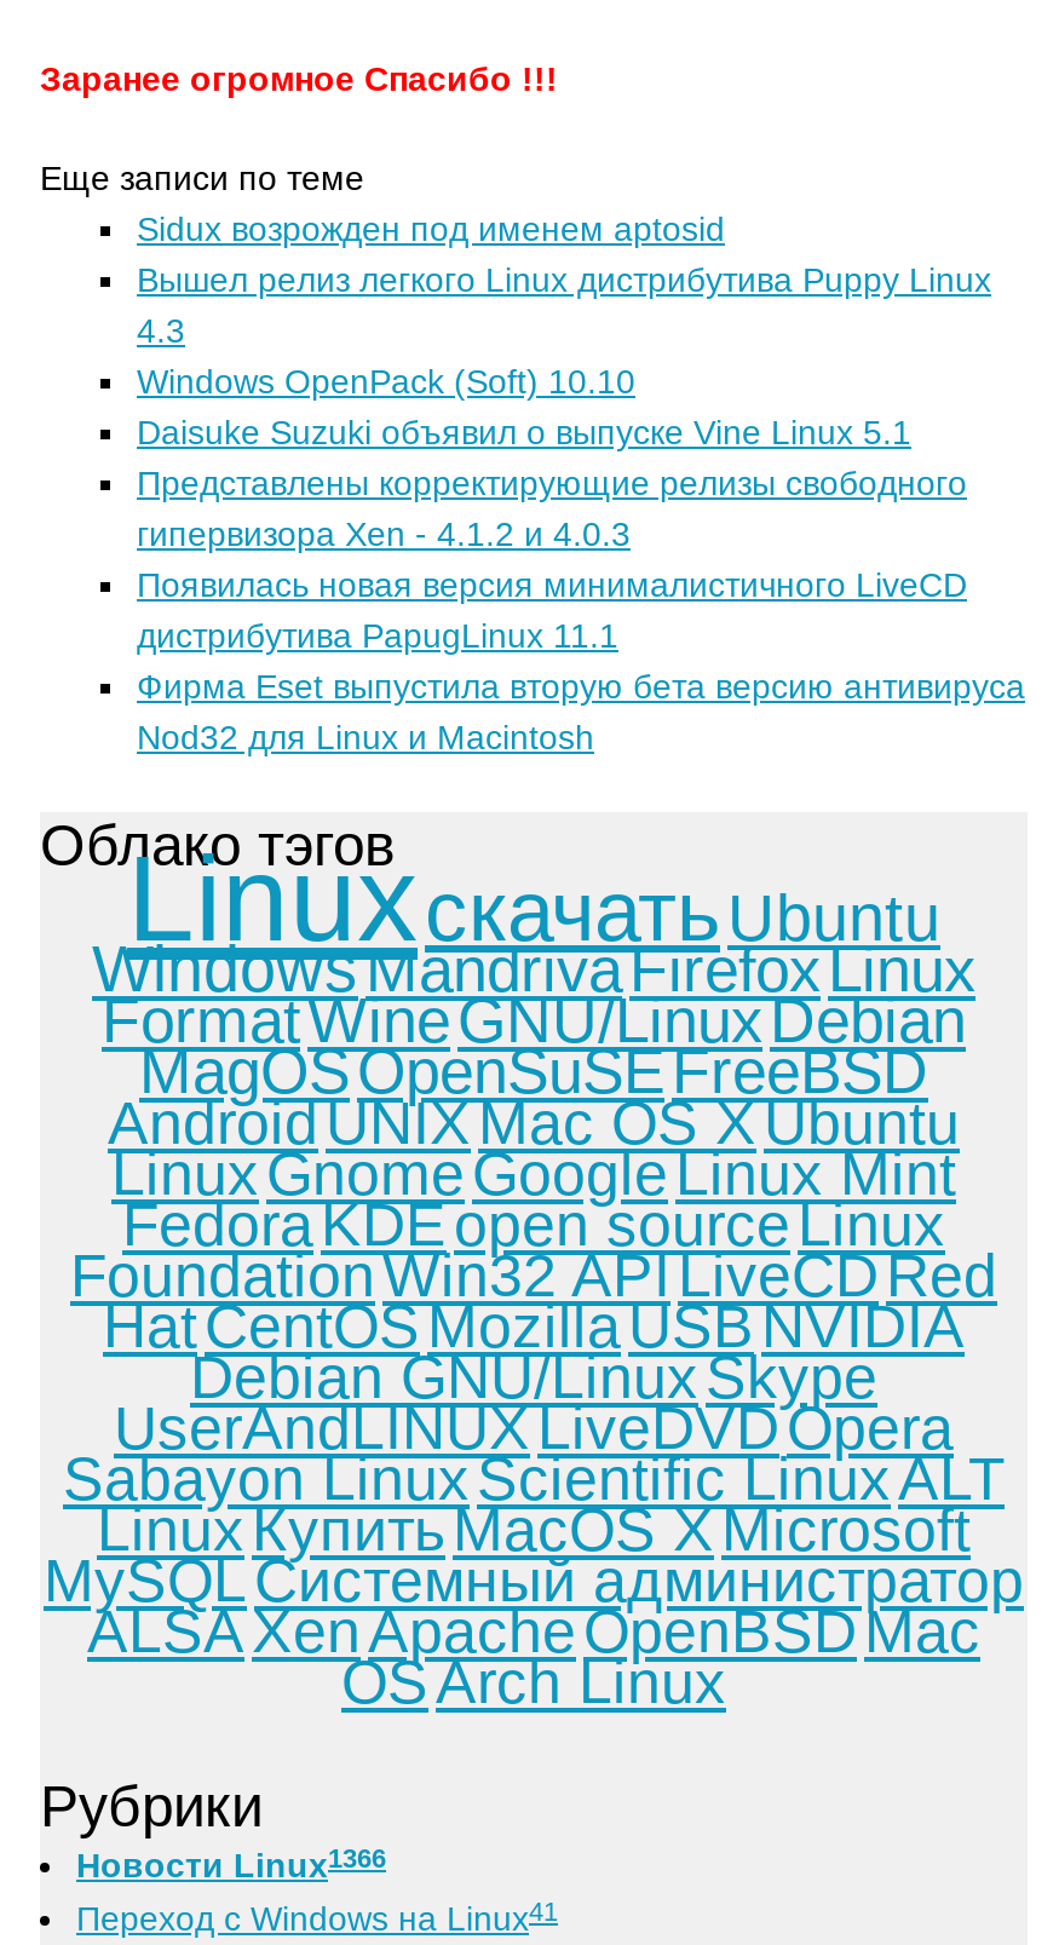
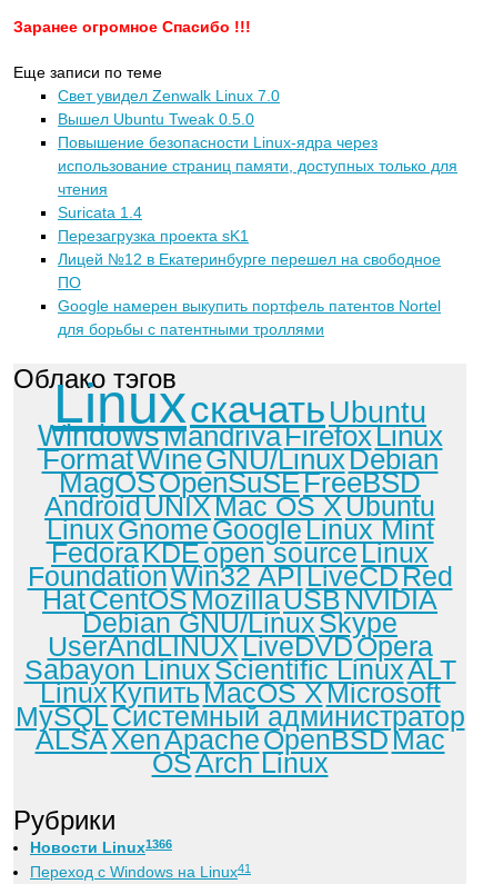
- Sidux возрожден под именем aptosid
- Вышел релиз легкого Linux дистрибутива Puppy Linux
- 4.3
- Windows OpenPack (Soft) 10.10
- Daisuke Suzuki объявил о выпуске Vine Linux 5.1
- Представлены корректирующие релизы свободного
- гипервизора Xen - 4.1.2 и 4.0.3
- Появилась новая версия минималистичного LiveCD
- дистрибутива PapugLinux 11.1
- Фирма Eset выпустила вторую бета версию антивируса
- Nod32 для Linux и Macintosh
+ Свет увидел Zenwalk Linux 7.0
+ Вышел Ubuntu Tweak 0.5.0
+ Повышение безопасности Linux-ядра через
+ использование страниц памяти, доступных только для
+ чтения
+ Suricata 1.4
+ Перезагрузка проекта sK1
+ Лицей №12 в Екатеринбурге перешел на свободное
+ ПО
+ Google намерен выкупить портфель патентов Nortel
+ для борьбы с патентными троллями
